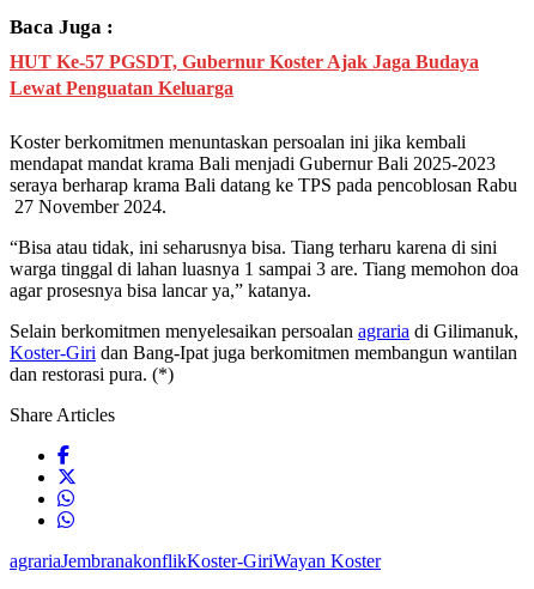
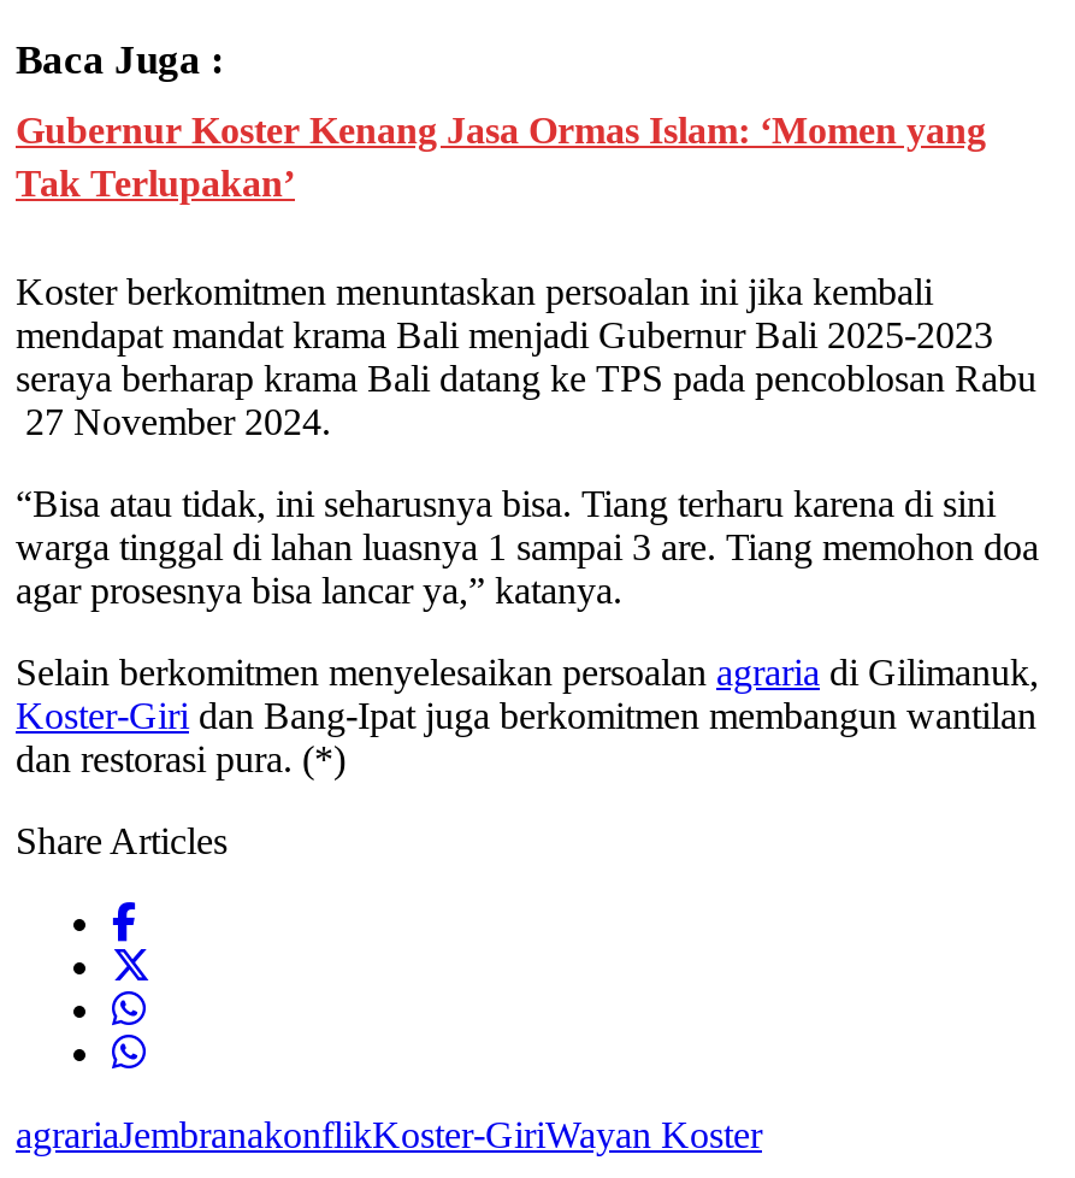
- HUT Ke-57 PGSDT, Gubernur Koster Ajak Jaga Budaya
- Lewat Penguatan Keluarga
+ Gubernur Koster Kenang Jasa Ormas Islam: ‘Momen yang
+ Tak Terlupakan’
